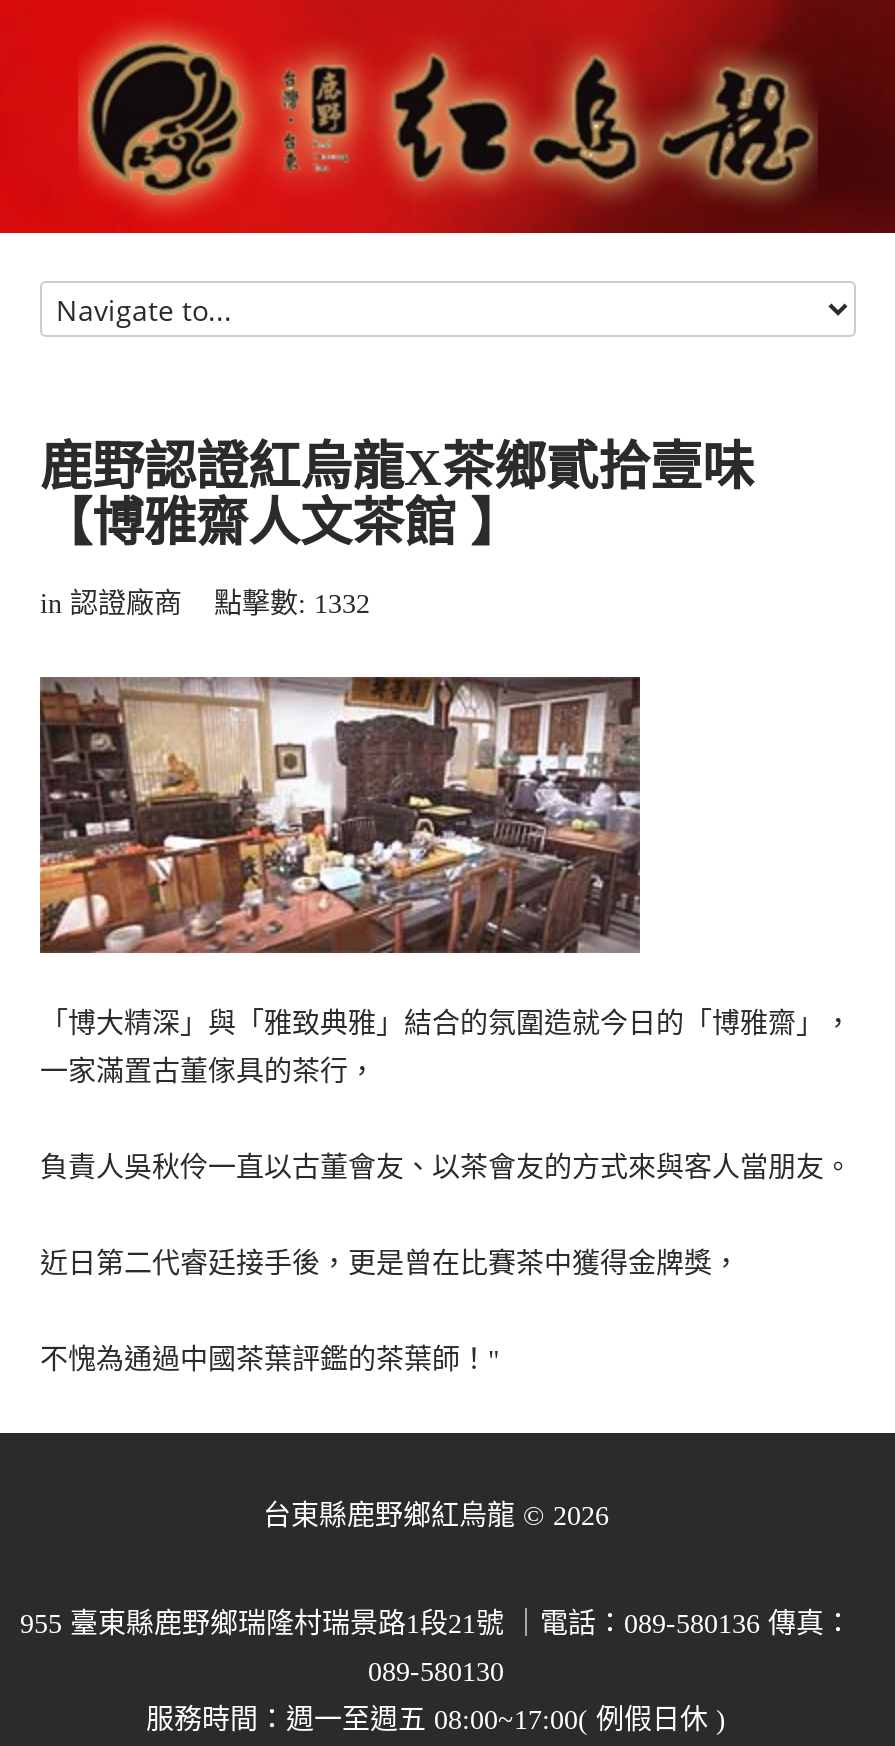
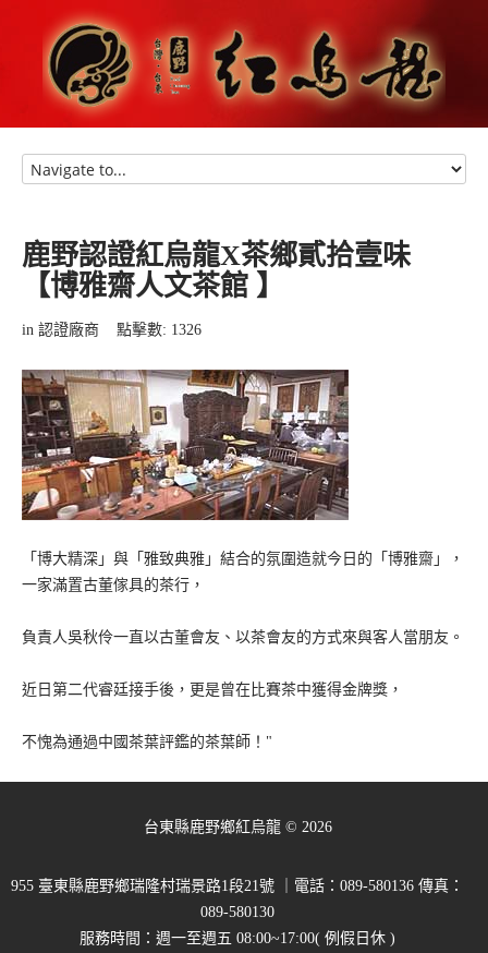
- in認證廠商 點擊數: 1332
+ in認證廠商 點擊數: 1326
